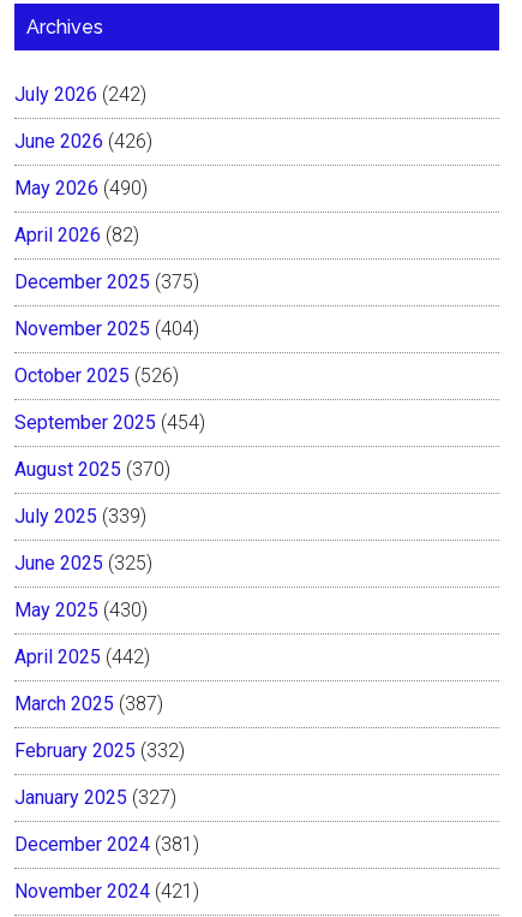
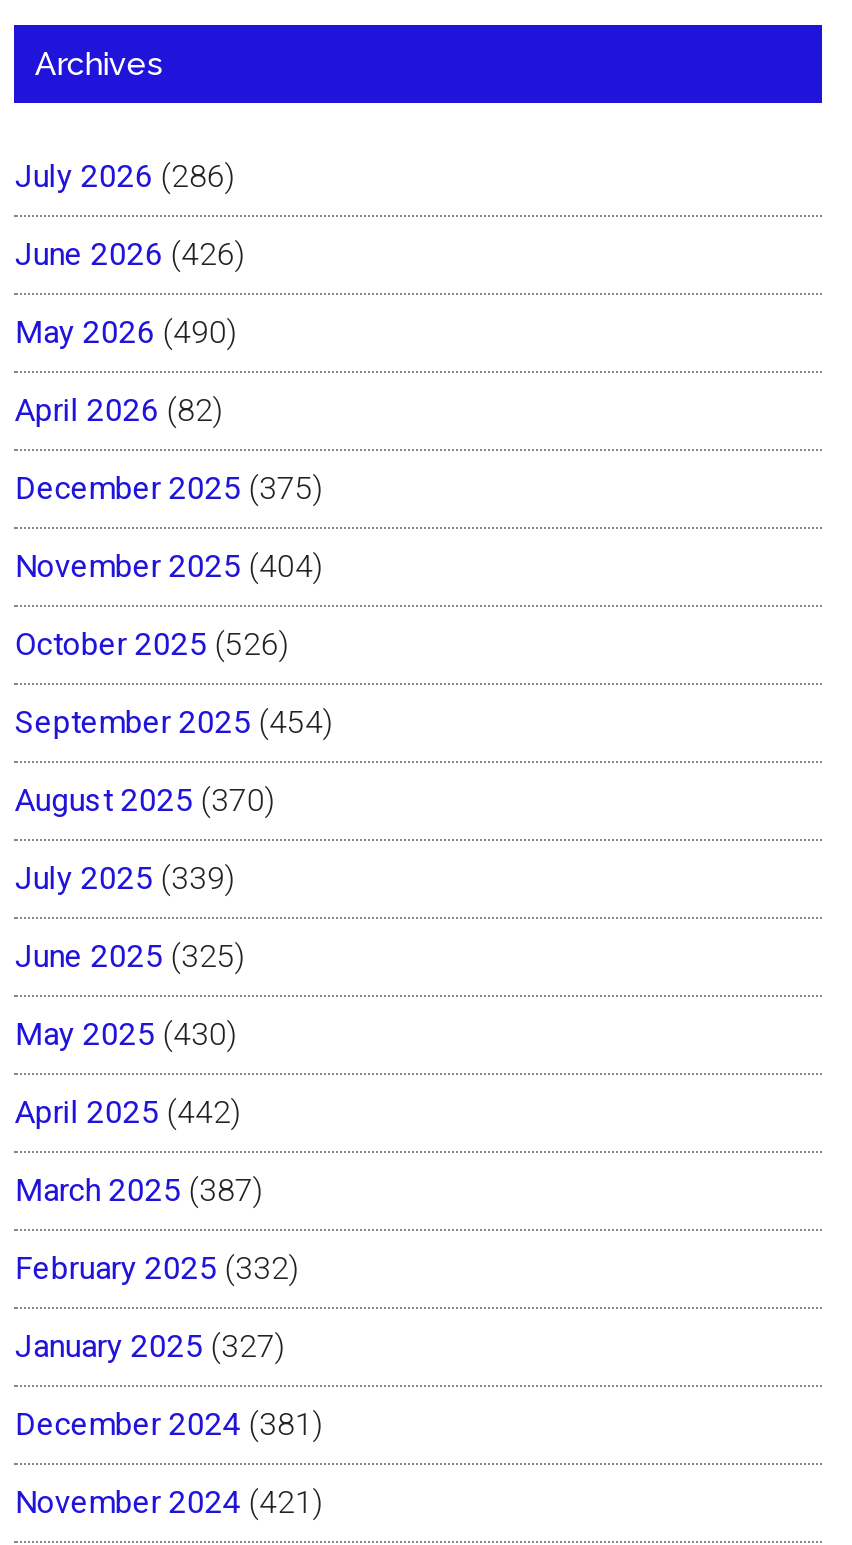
- July 2026 (242)
+ July 2026 (286)
